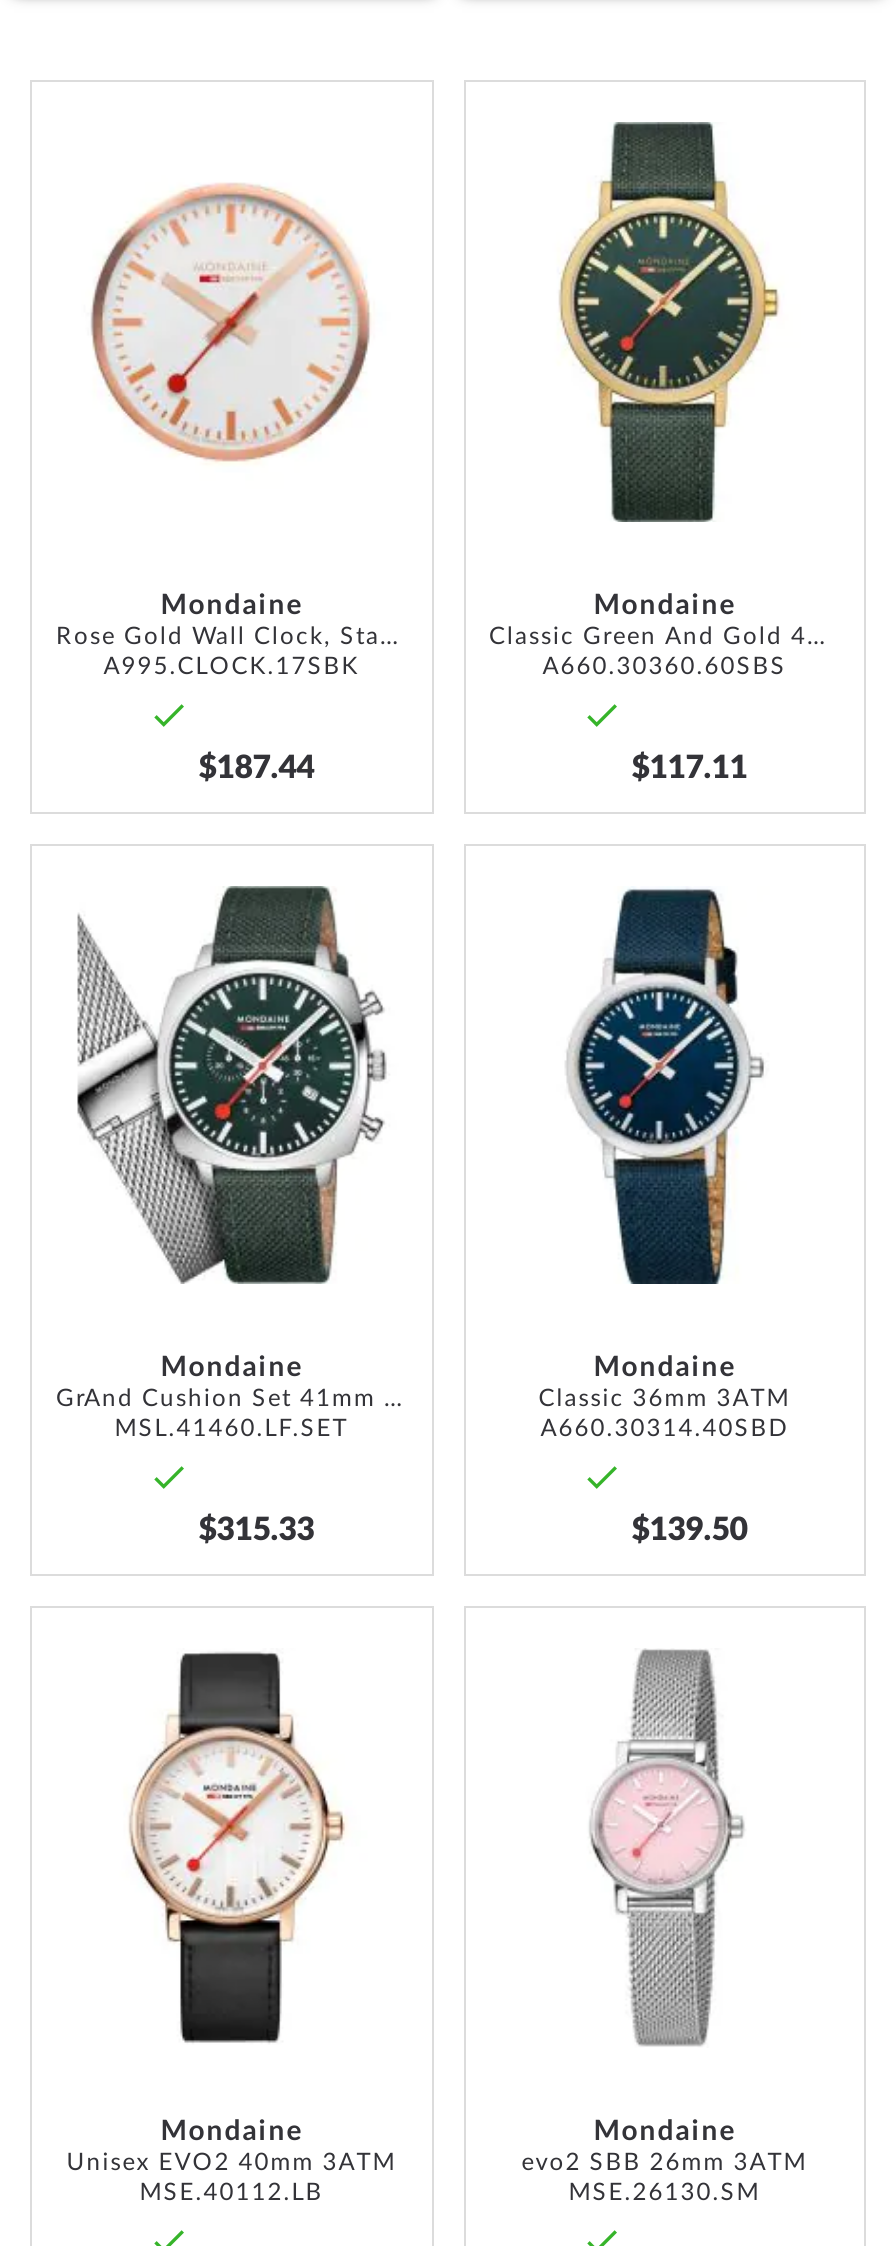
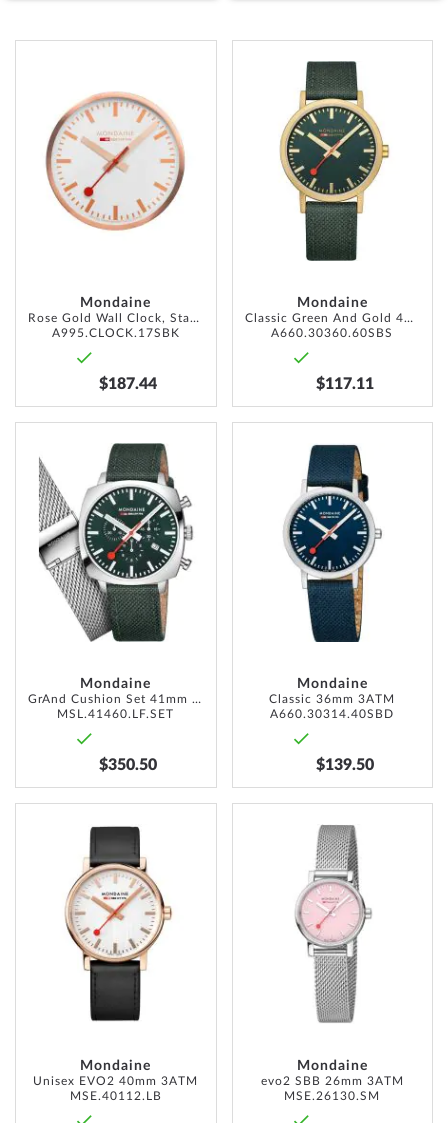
- $315.33
+ $350.50
